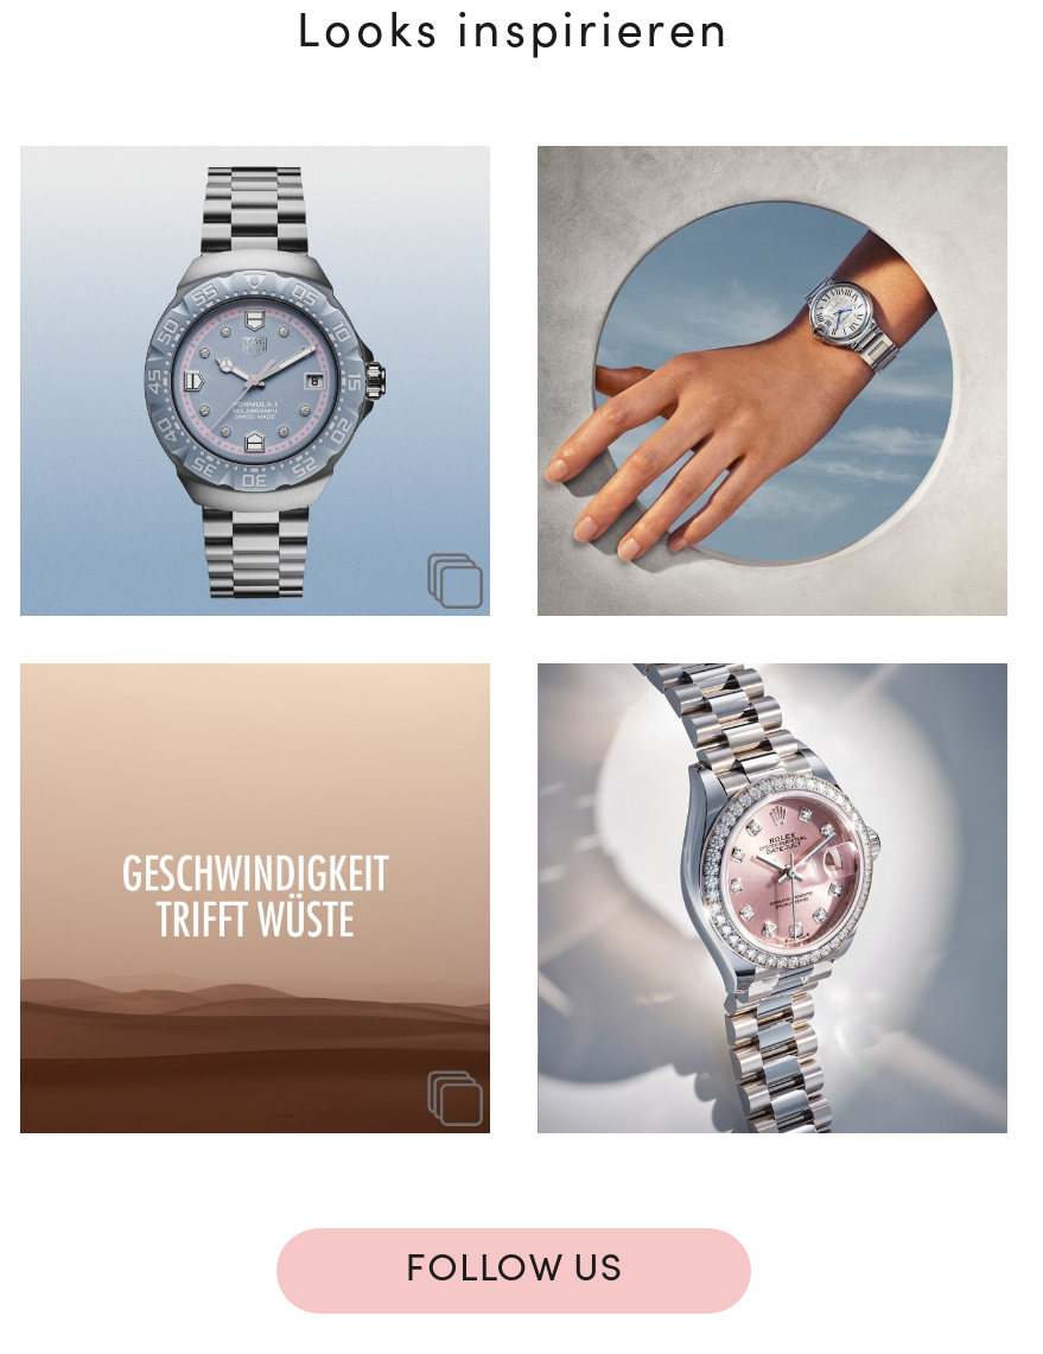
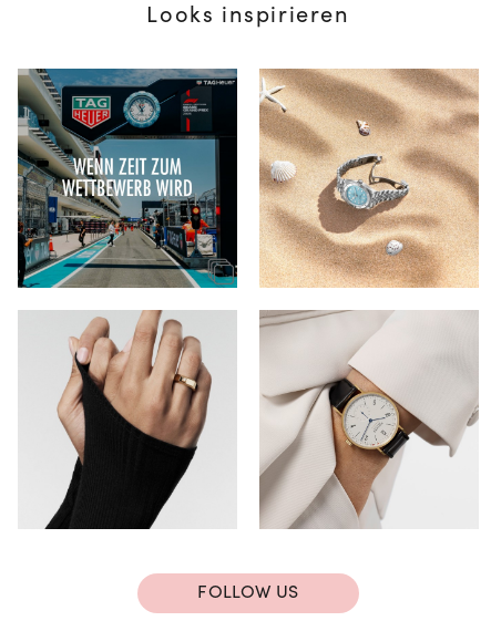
- [image]
+ [image]

- [image]
+ [image]

- [image]
+ [image]

- [image]
+ [image]
